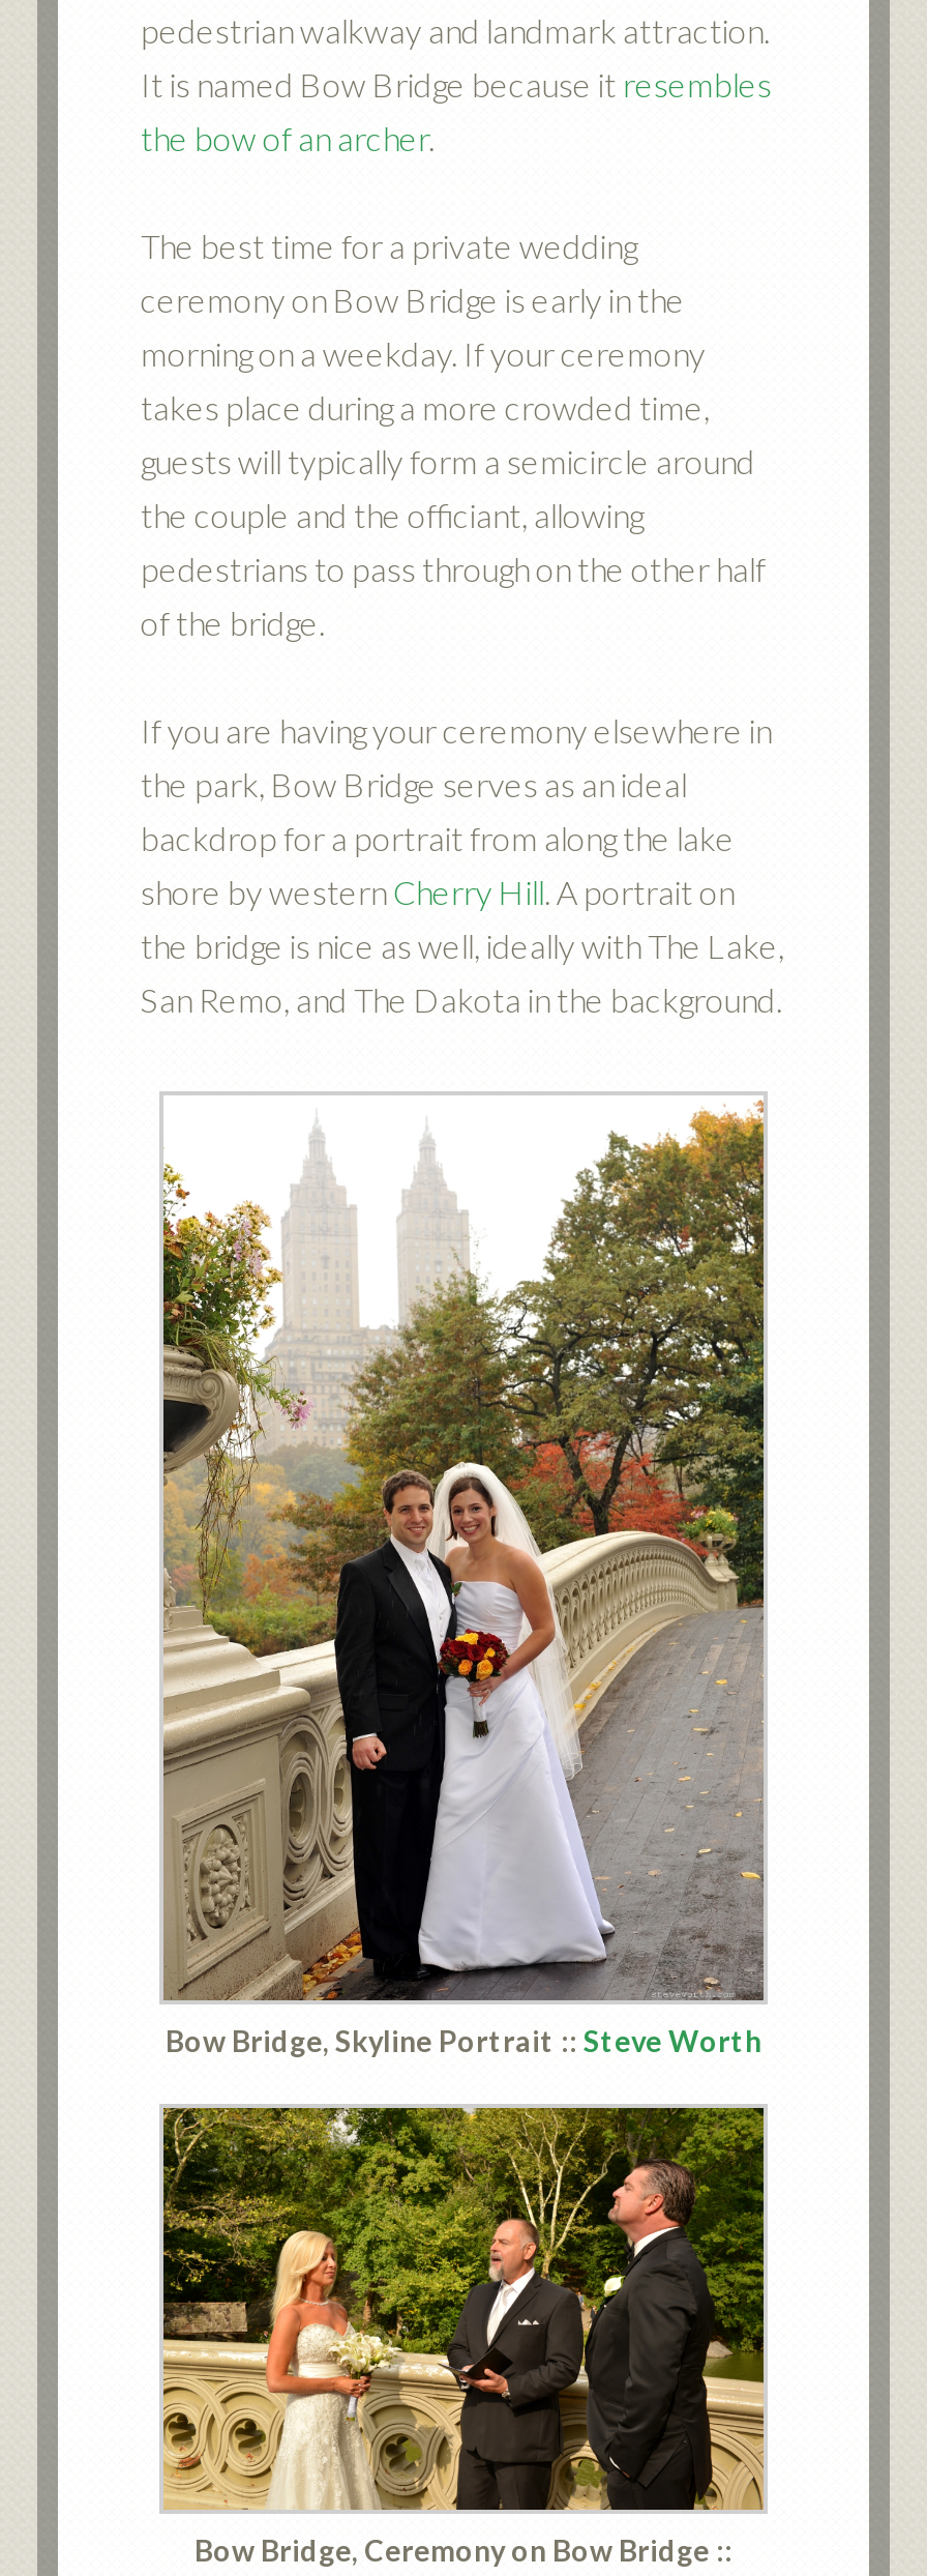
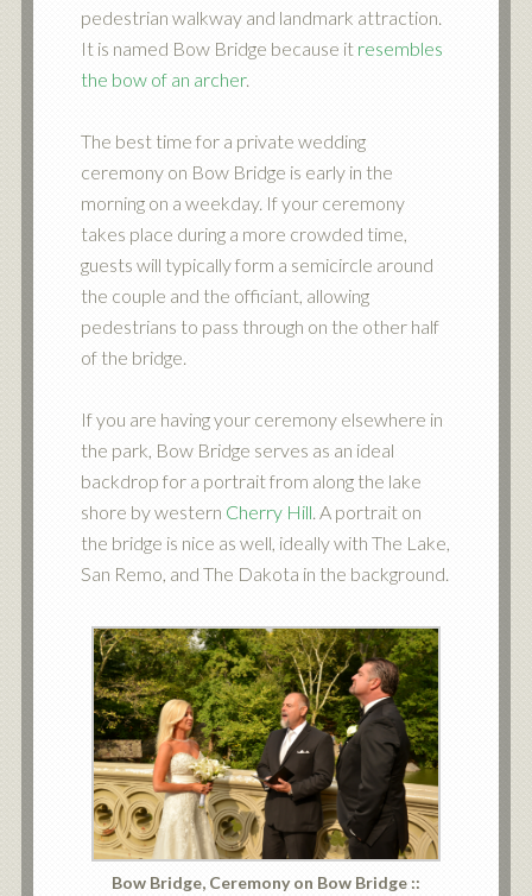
- [image]
- Bow Bridge, Skyline Portrait :: Steve Worth
